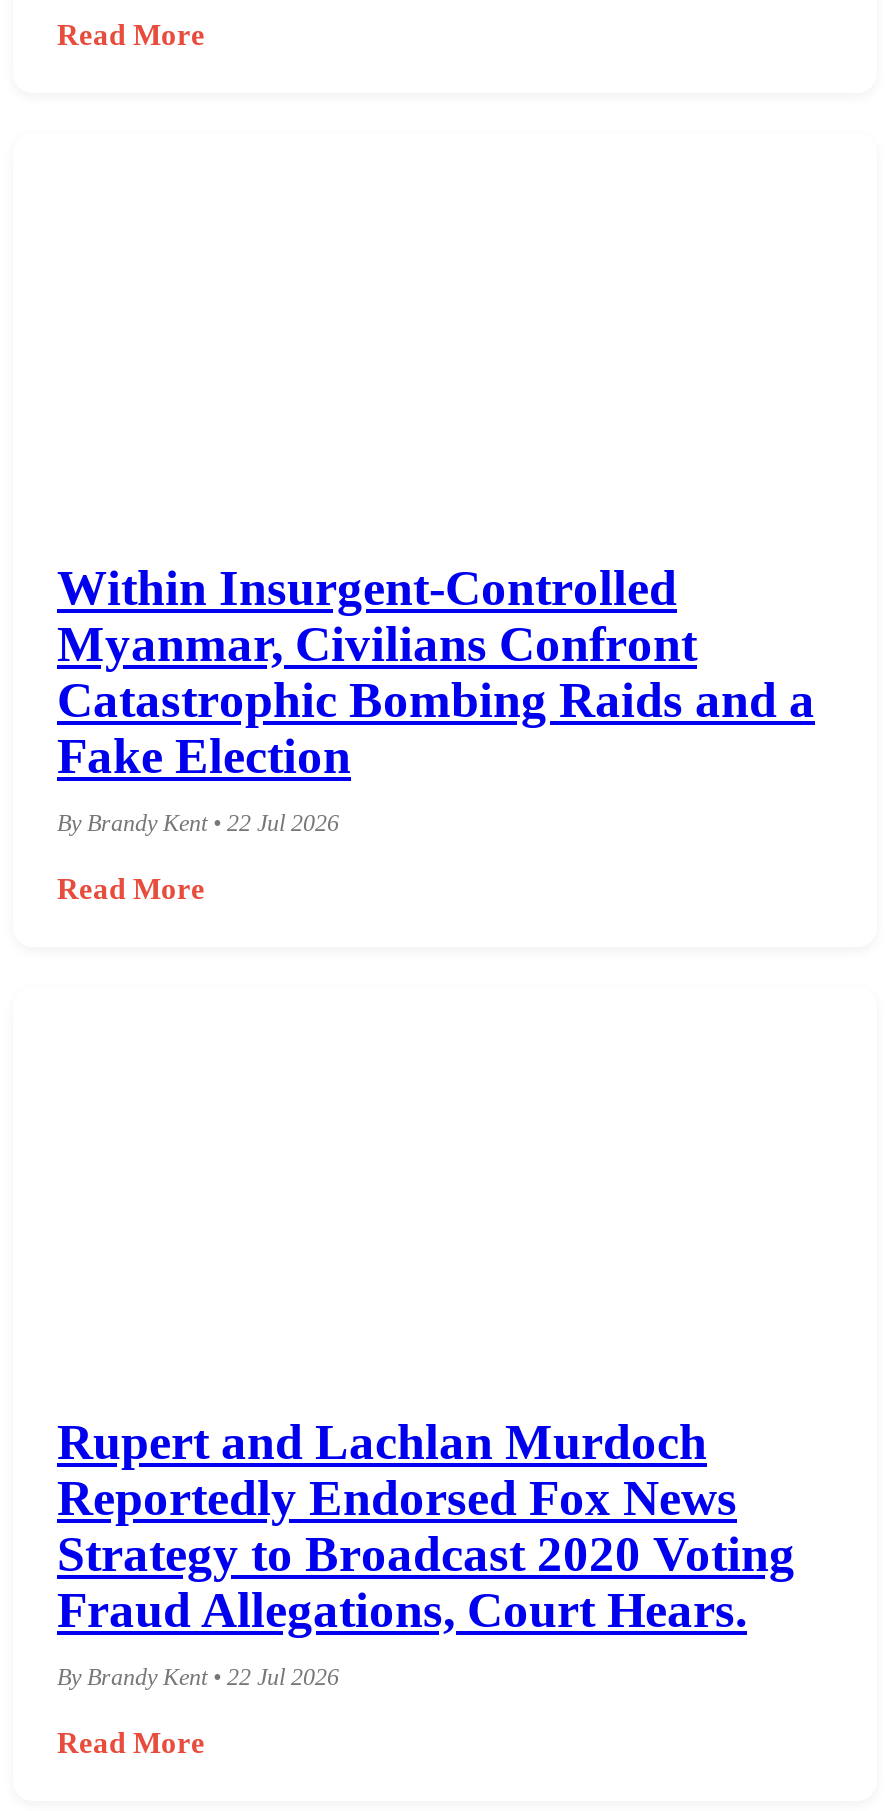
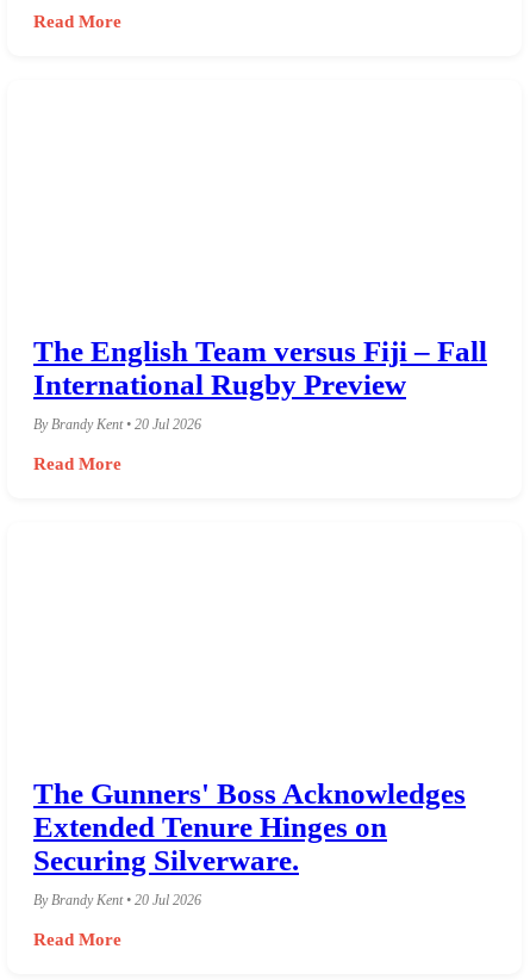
- Within Insurgent-Controlled
- Myanmar, Civilians Confront
- Catastrophic Bombing Raids and a
- Fake Election
+ The English Team versus Fiji – Fall
+ International Rugby Preview

- By Brandy Kent • 22 Jul 2026
+ By Brandy Kent • 20 Jul 2026

- Rupert and Lachlan Murdoch
- Reportedly Endorsed Fox News
- Strategy to Broadcast 2020 Voting
- Fraud Allegations, Court Hears.
+ The Gunners' Boss Acknowledges
+ Extended Tenure Hinges on
+ Securing Silverware.

- By Brandy Kent • 22 Jul 2026
+ By Brandy Kent • 20 Jul 2026
